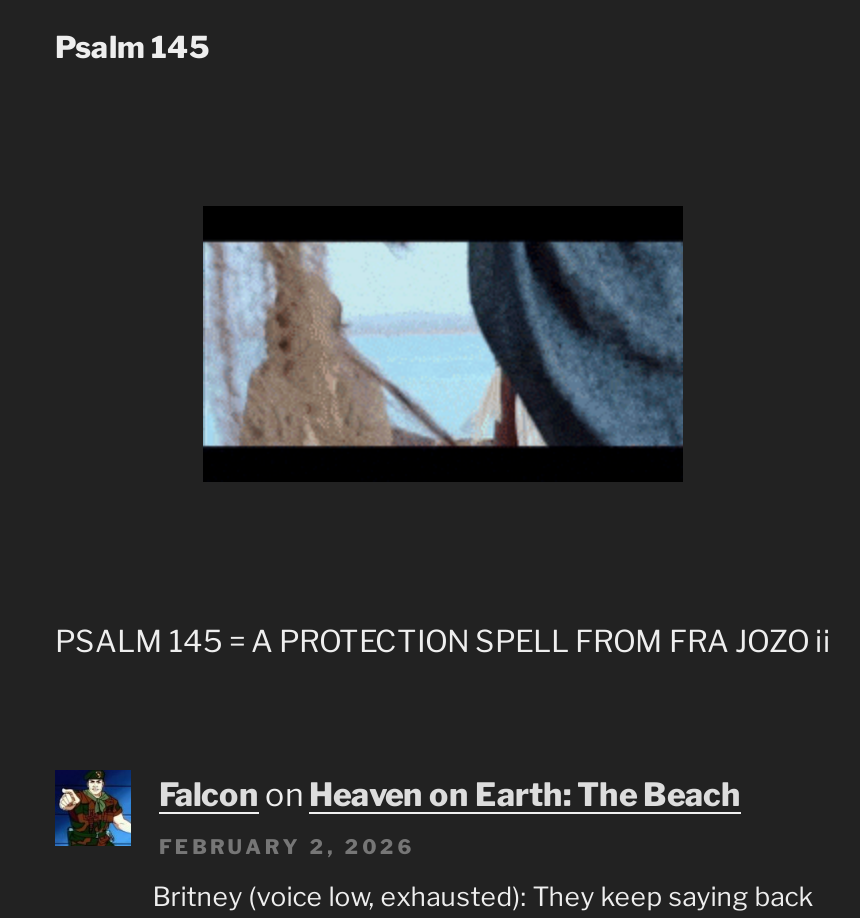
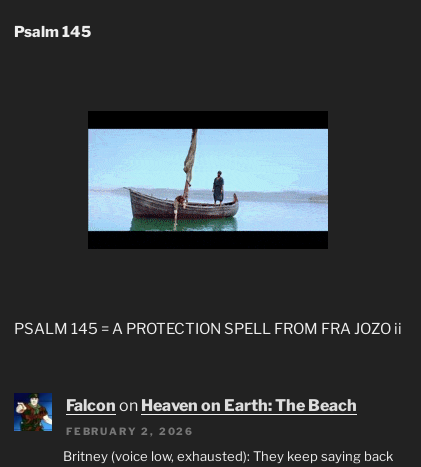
- [image]
+ [image]
